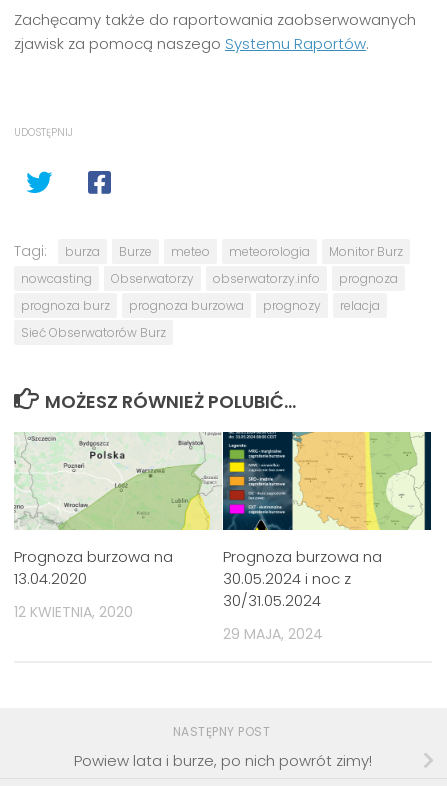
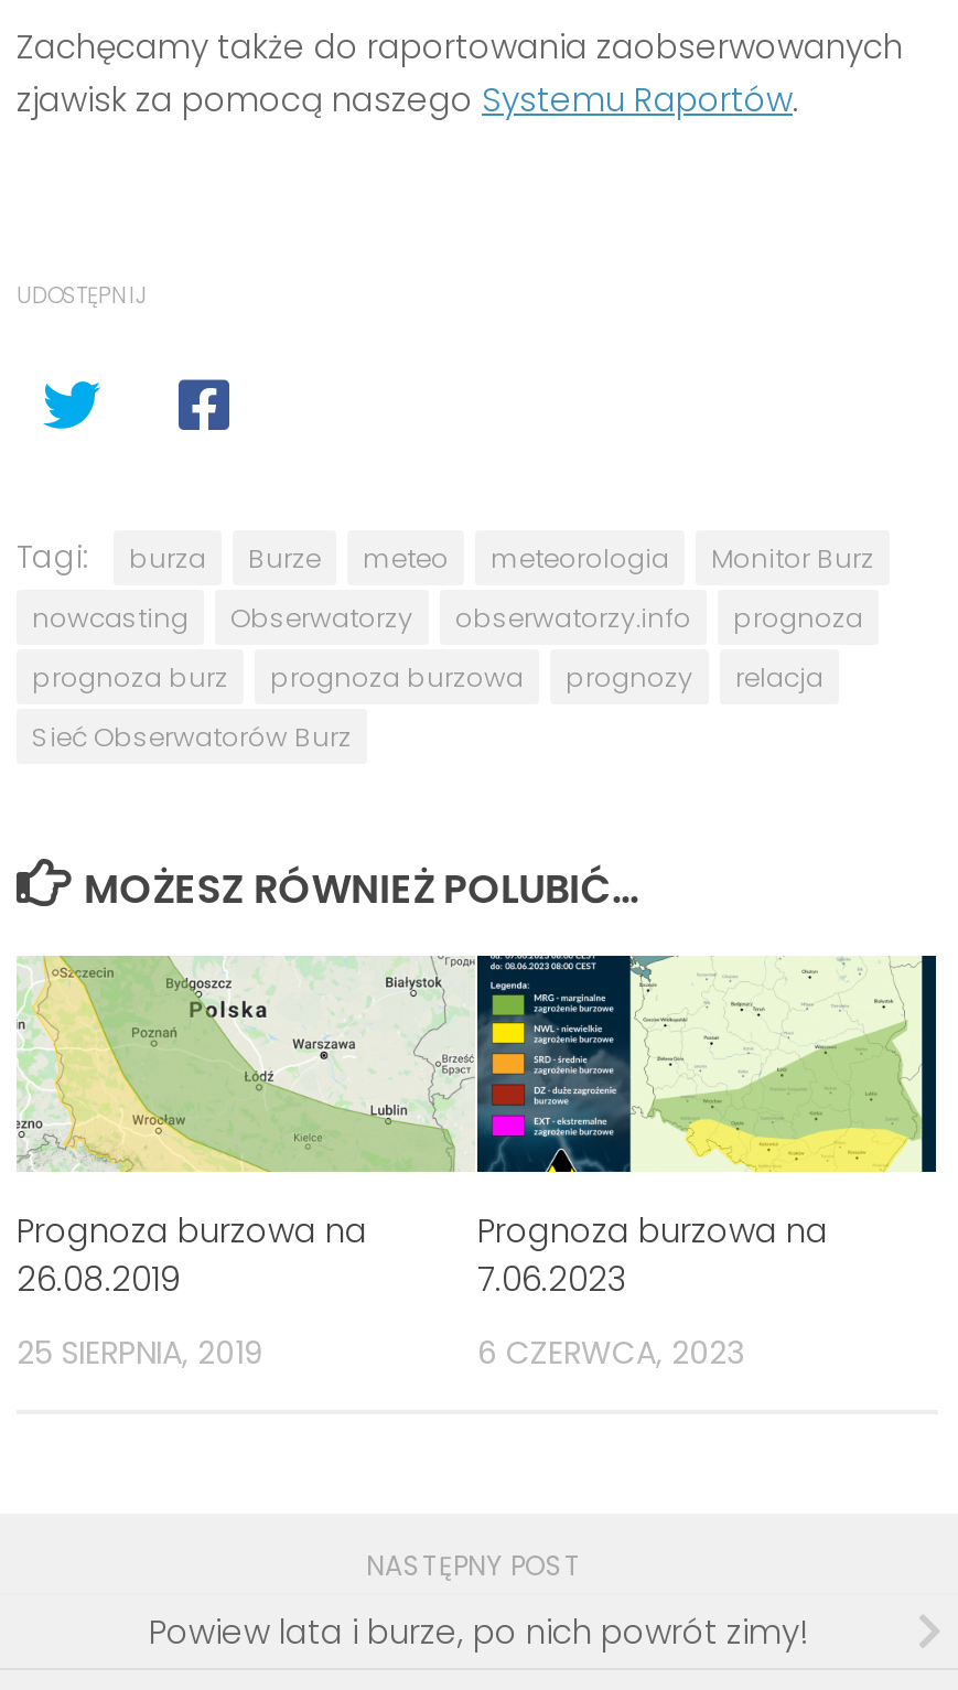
- [image]
- 13.04.2020
+ [image]
+ 26.08.2019

- [image]
+ [image]

- 30.05.2024 i noc z
- 30/31.05.2024
+ 7.06.2023

- 12 KWIETNIA, 2020
+ 25 SIERPNIA, 2019

- 29 MAJA, 2024
+ 6 CZERWCA, 2023
